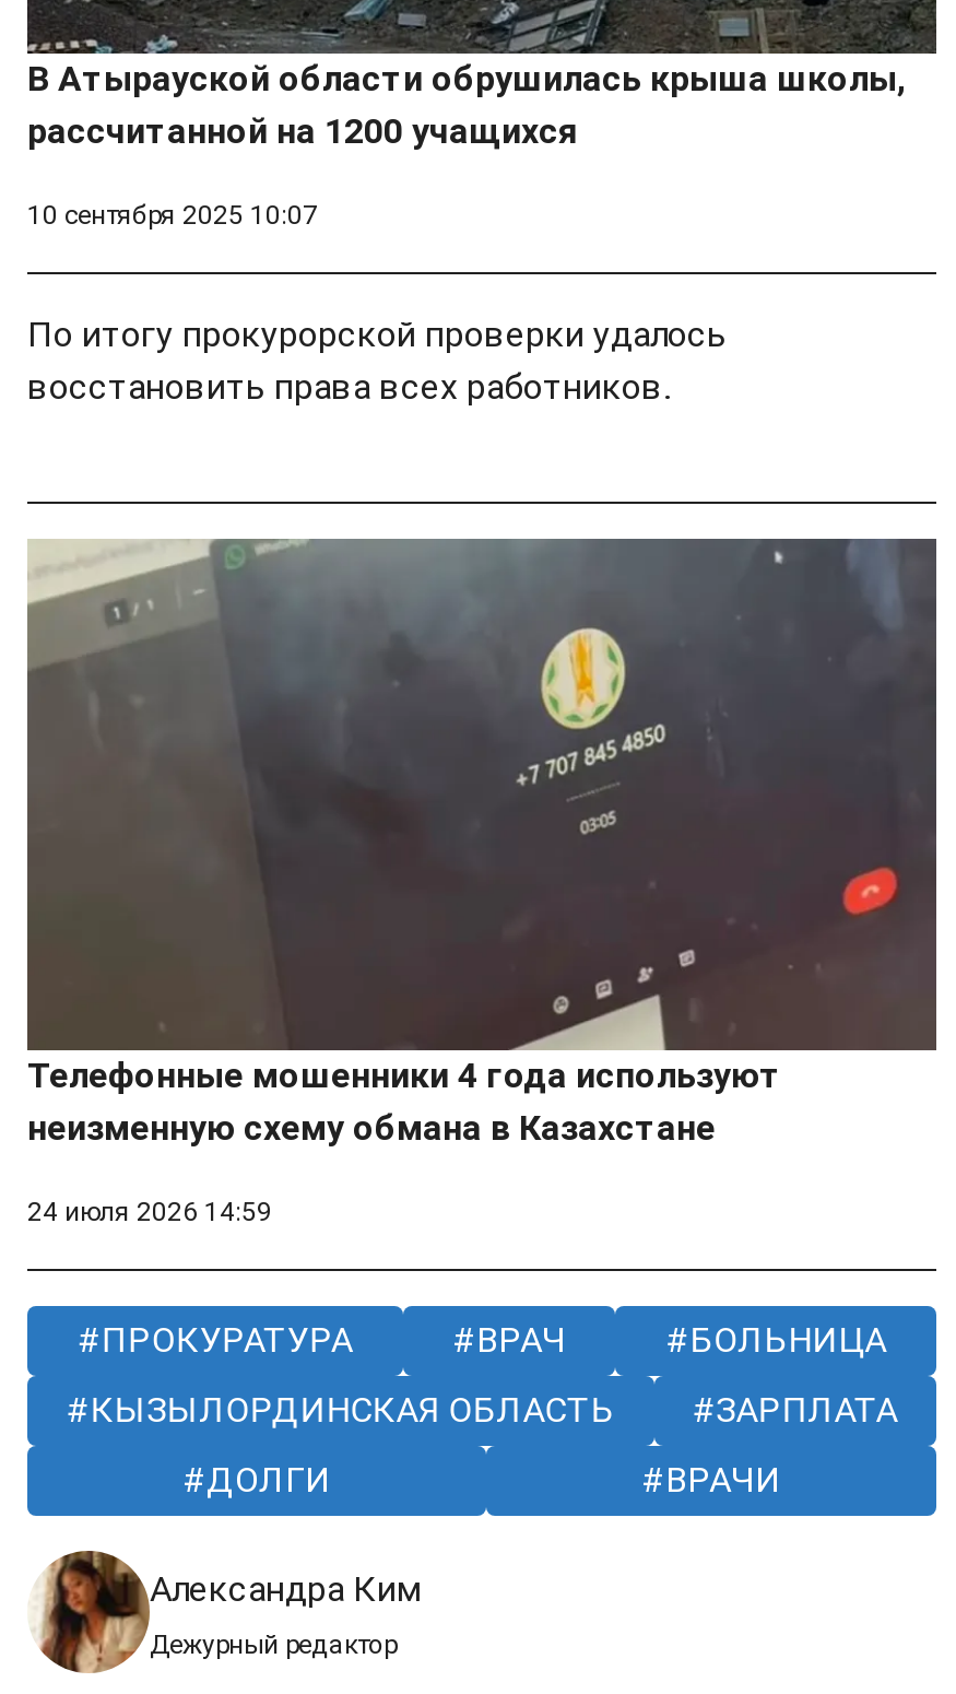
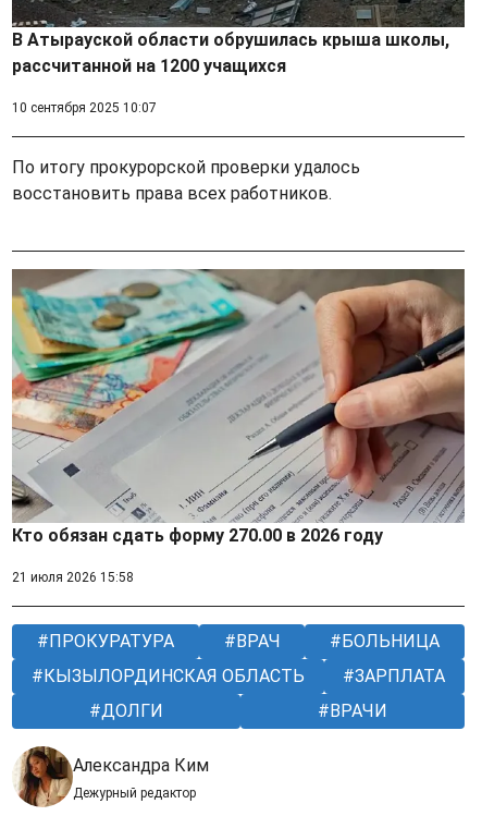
- [image]
- Телефонные мошенники 4 года используют
- неизменную схему обмана в Казахстане
+ [image]
+ Кто обязан сдать форму 270.00 в 2026 году

- 24 июля 2026 14:59
+ 21 июля 2026 15:58
